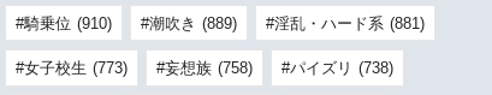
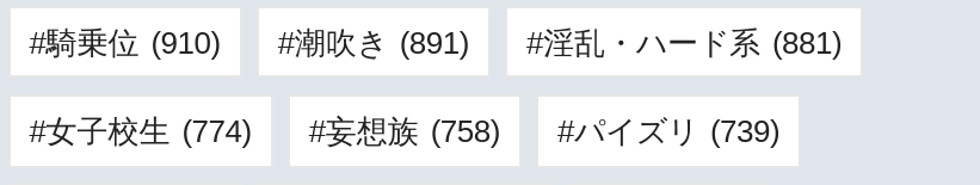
- 潮吹き (889)
+ 潮吹き (891)

- 女子校生 (773)
+ 女子校生 (774)

- パイズリ (738)
+ パイズリ (739)
